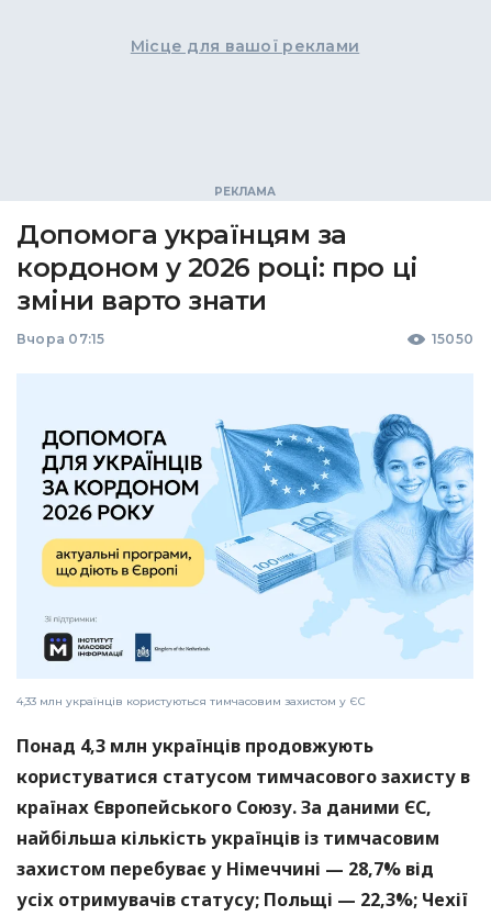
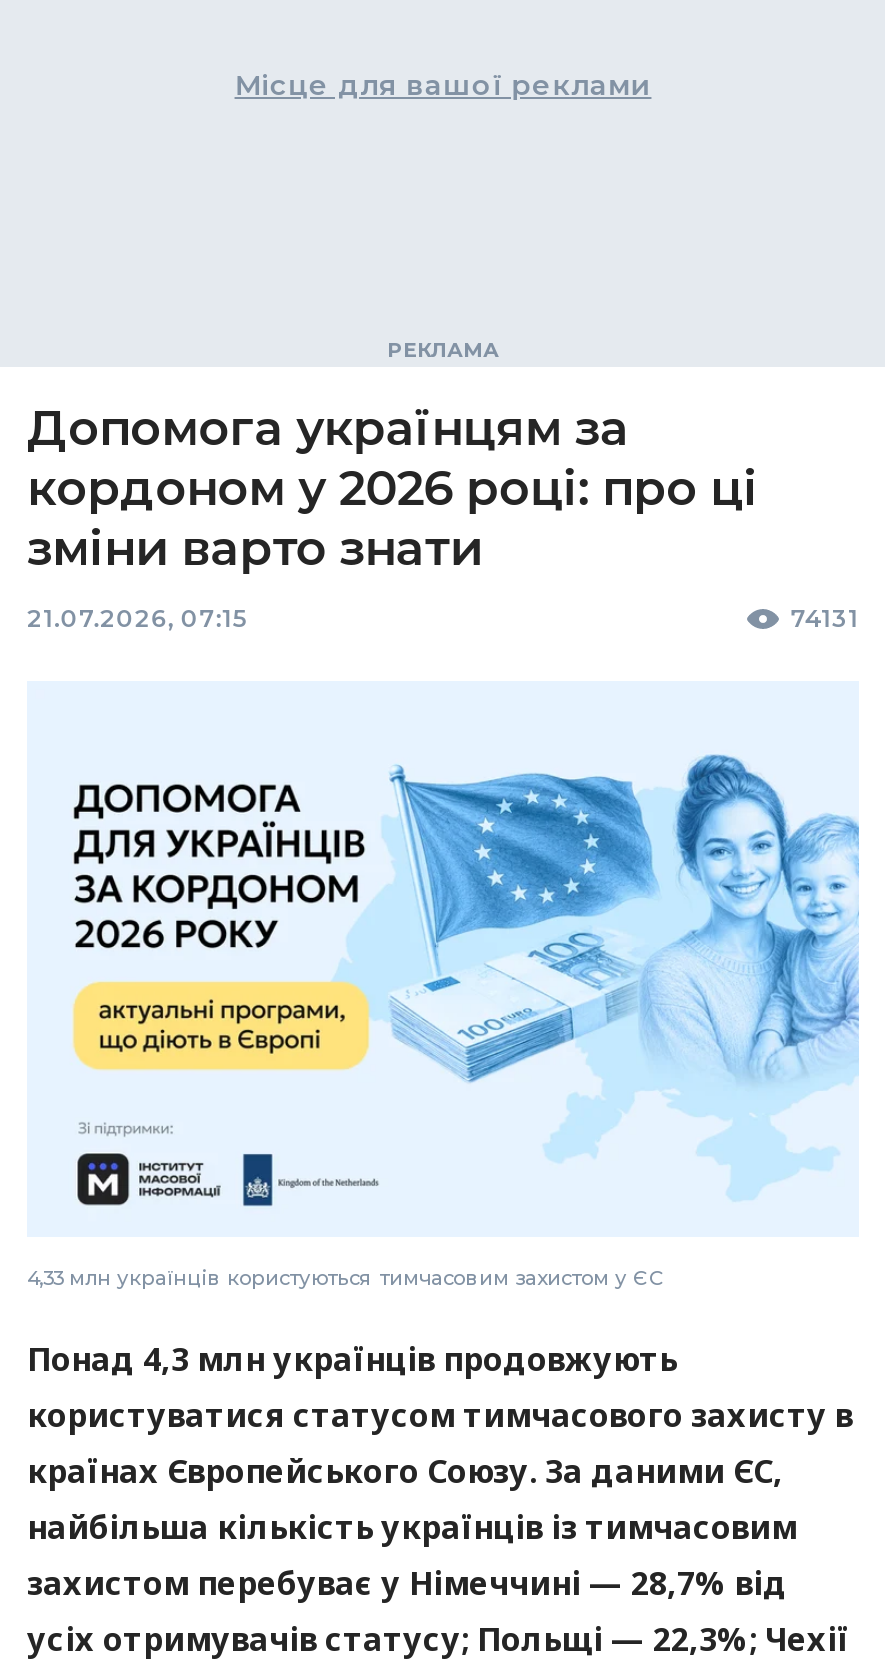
- Вчора 07:15
- 15050
+ 21.07.2026, 07:15
+ 74131
